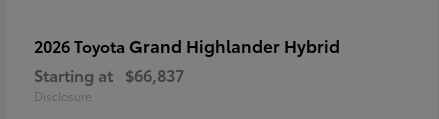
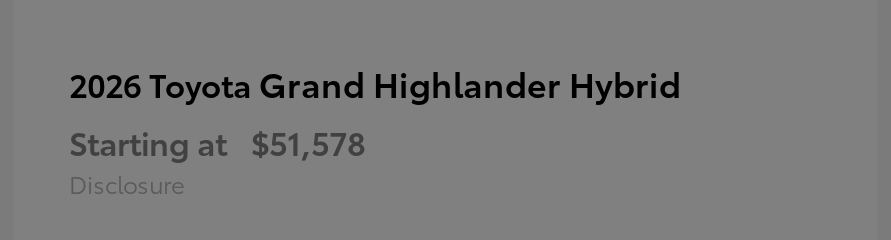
- Starting at $66,837
+ Starting at $51,578
